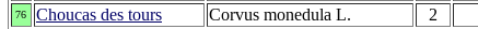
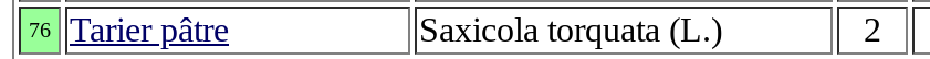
- Choucas des tours
- Corvus monedula L.
+ Tarier pâtre
+ Saxicola torquata (L.)
